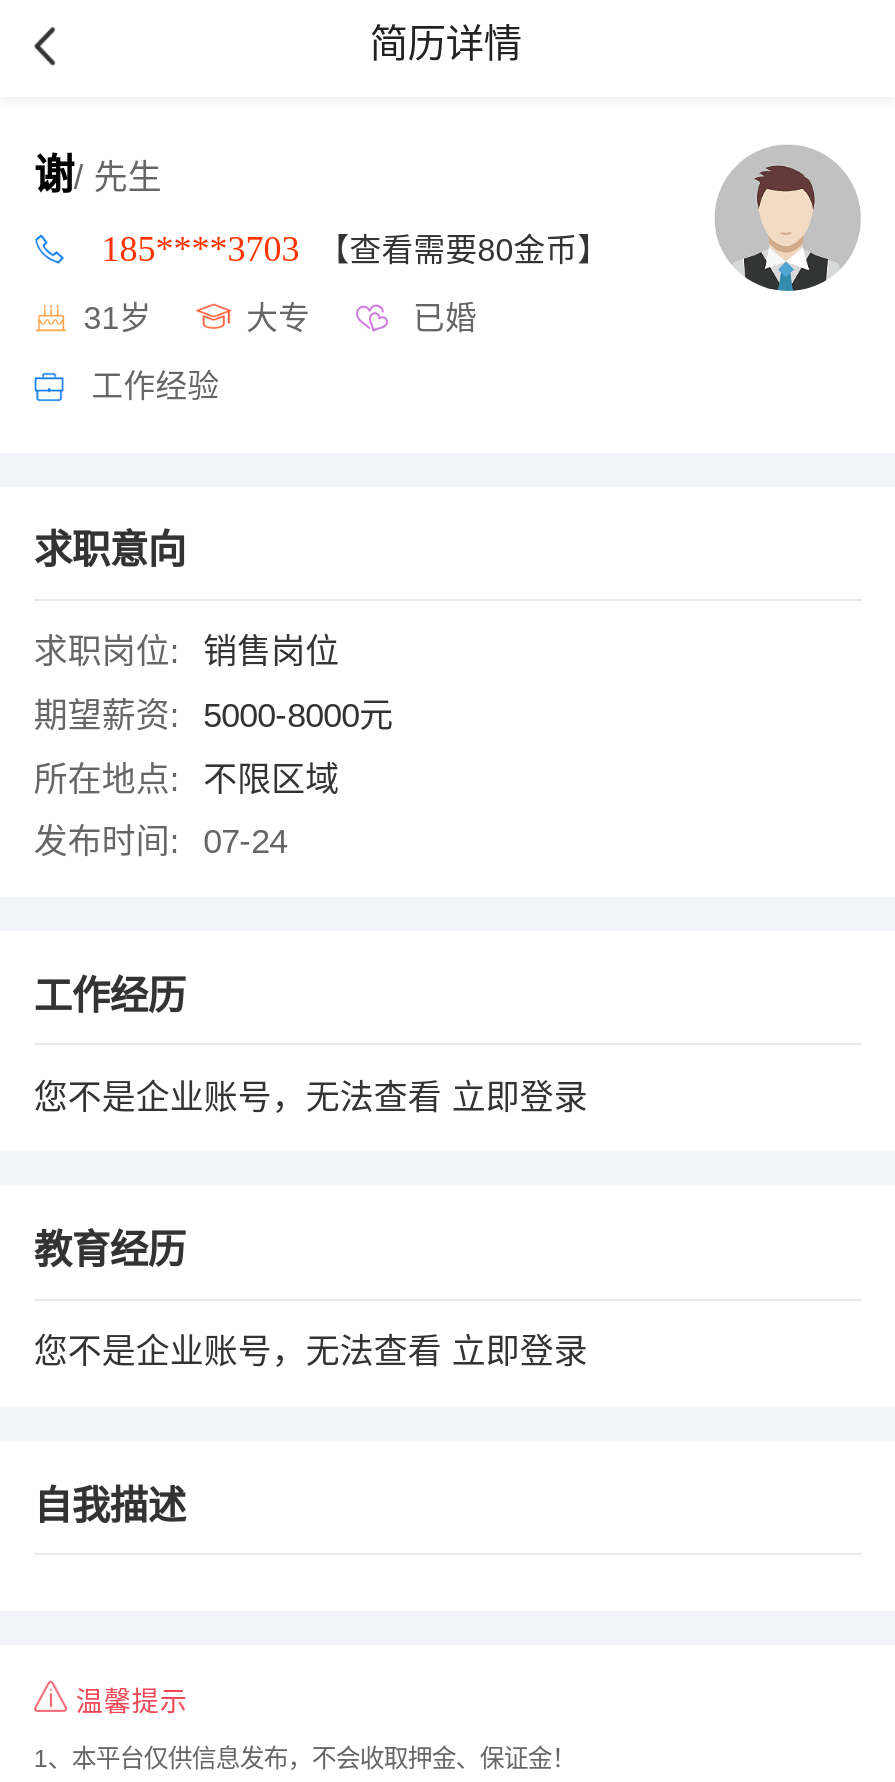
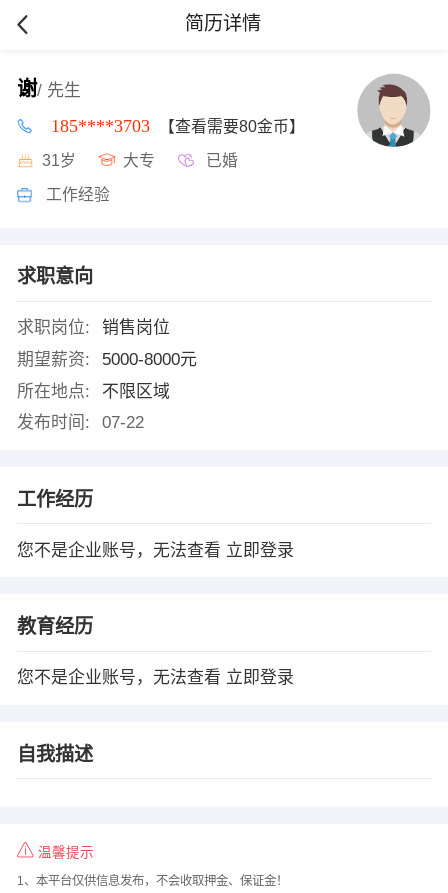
- 发布时间: 07-24
+ 发布时间: 07-22
